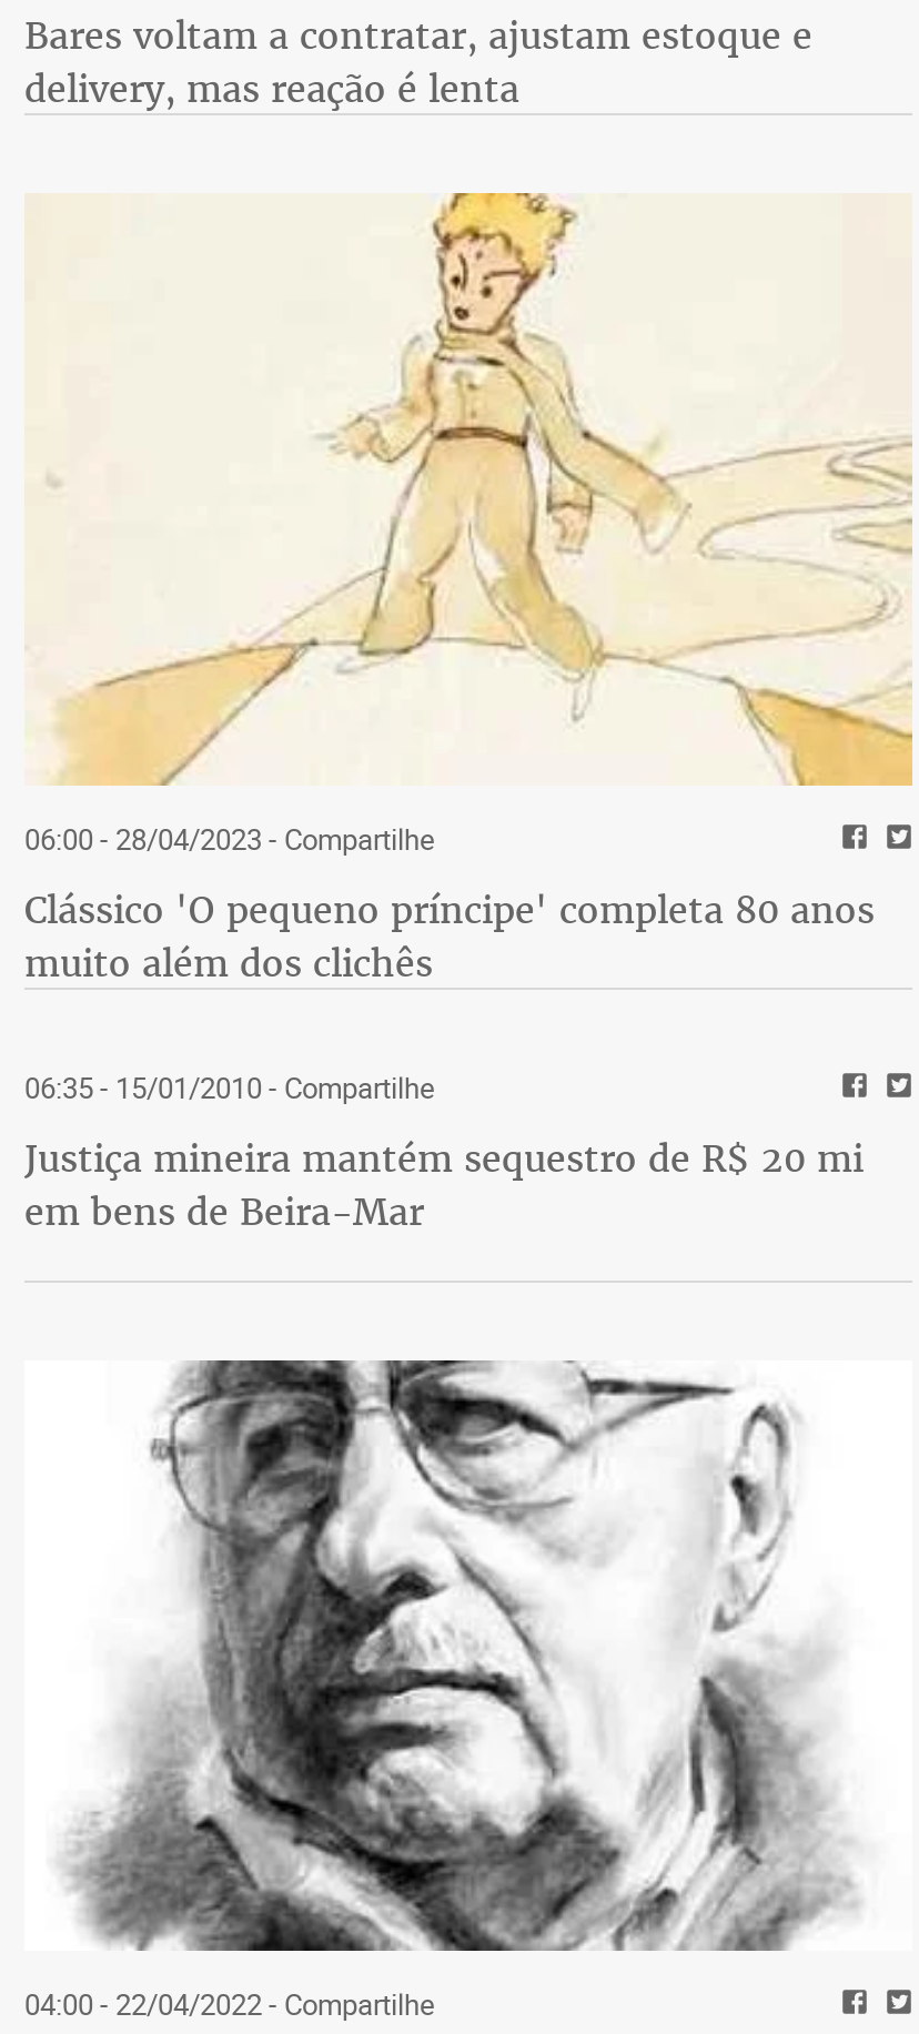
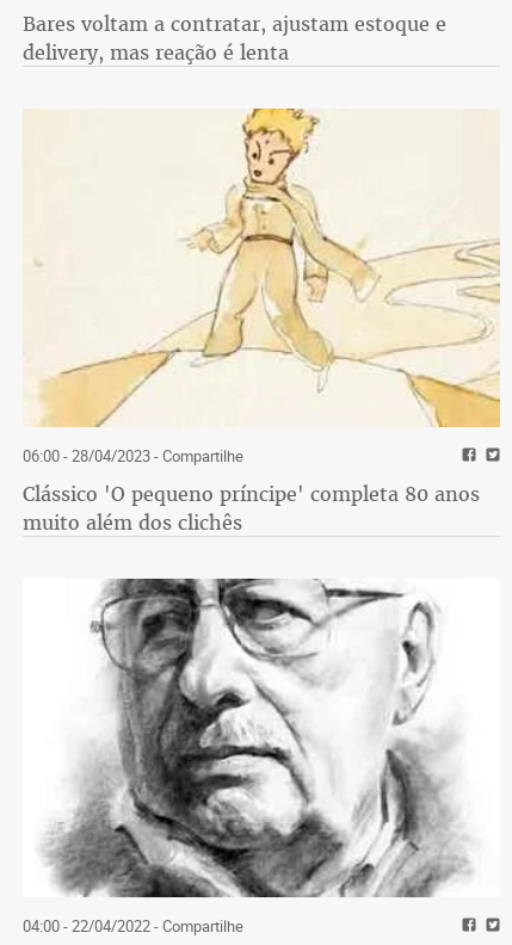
- 06:35 - 15/01/2010 - Compartilhe
- Justiça mineira mantém sequestro de R$ 20 mi
- em bens de Beira-Mar
